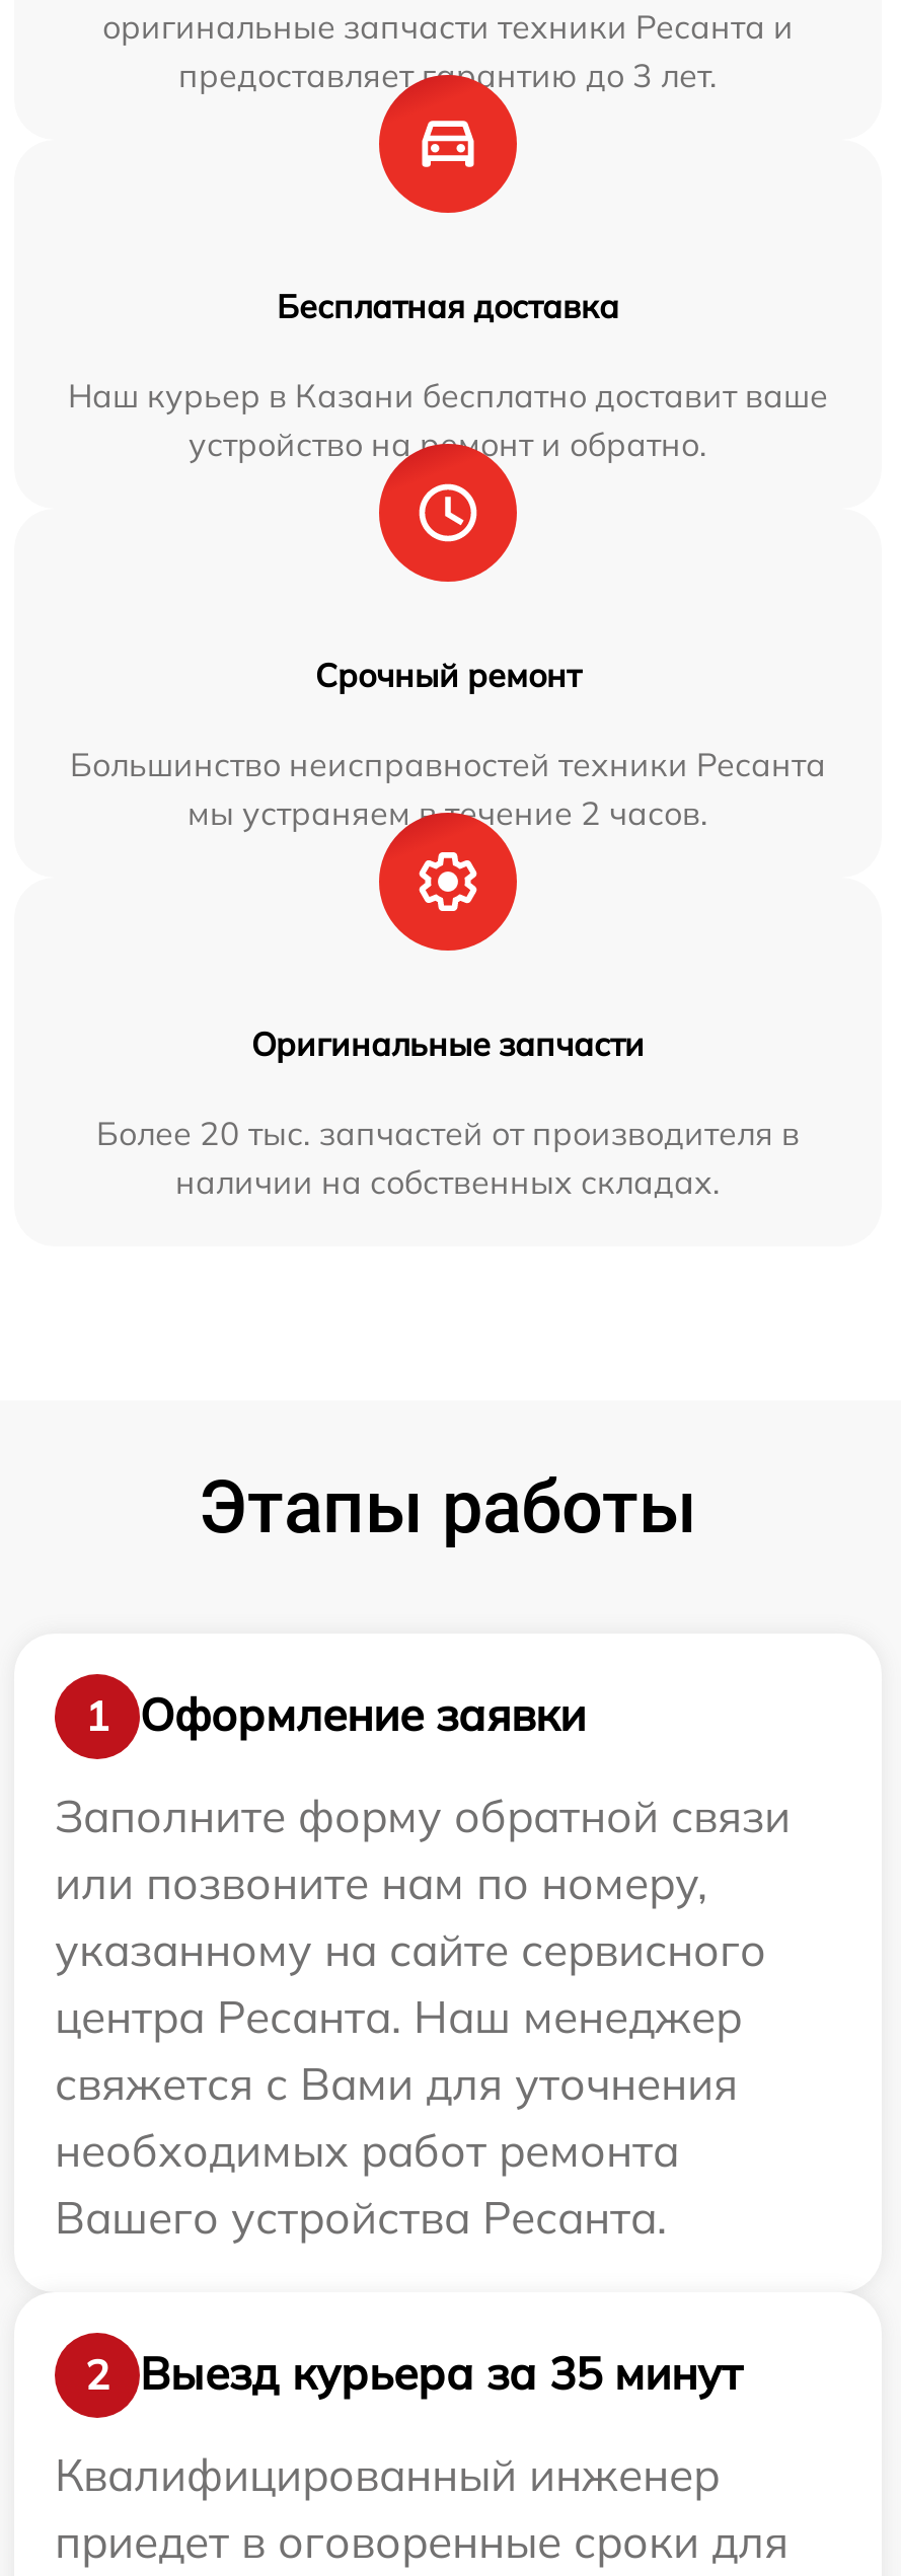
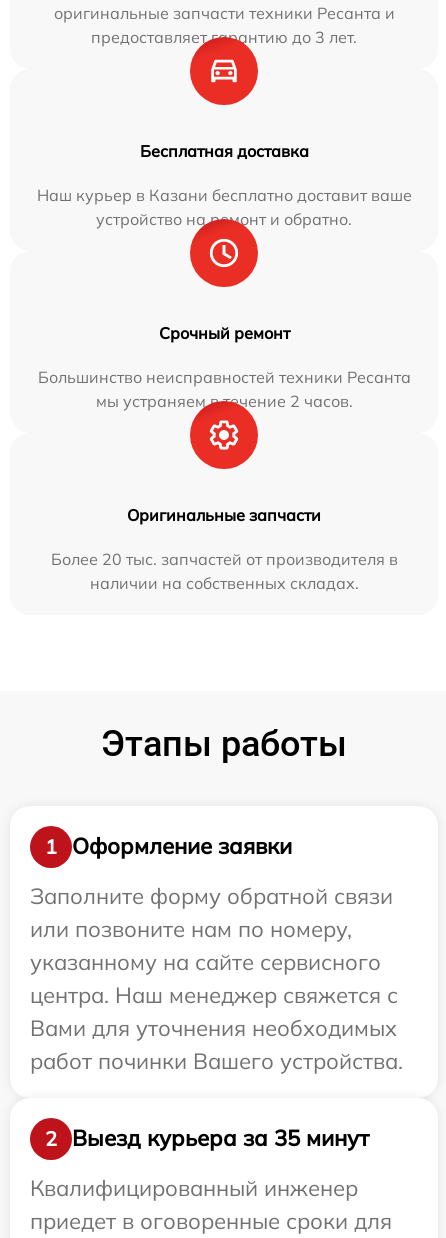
- центра Ресанта. Наш менеджер
- свяжется с Вами для уточнения
- необходимых работ ремонта
- Вашего устройства Ресанта.
+ центра. Наш менеджер свяжется с
+ Вами для уточнения необходимых
+ работ починки Вашего устройства.
